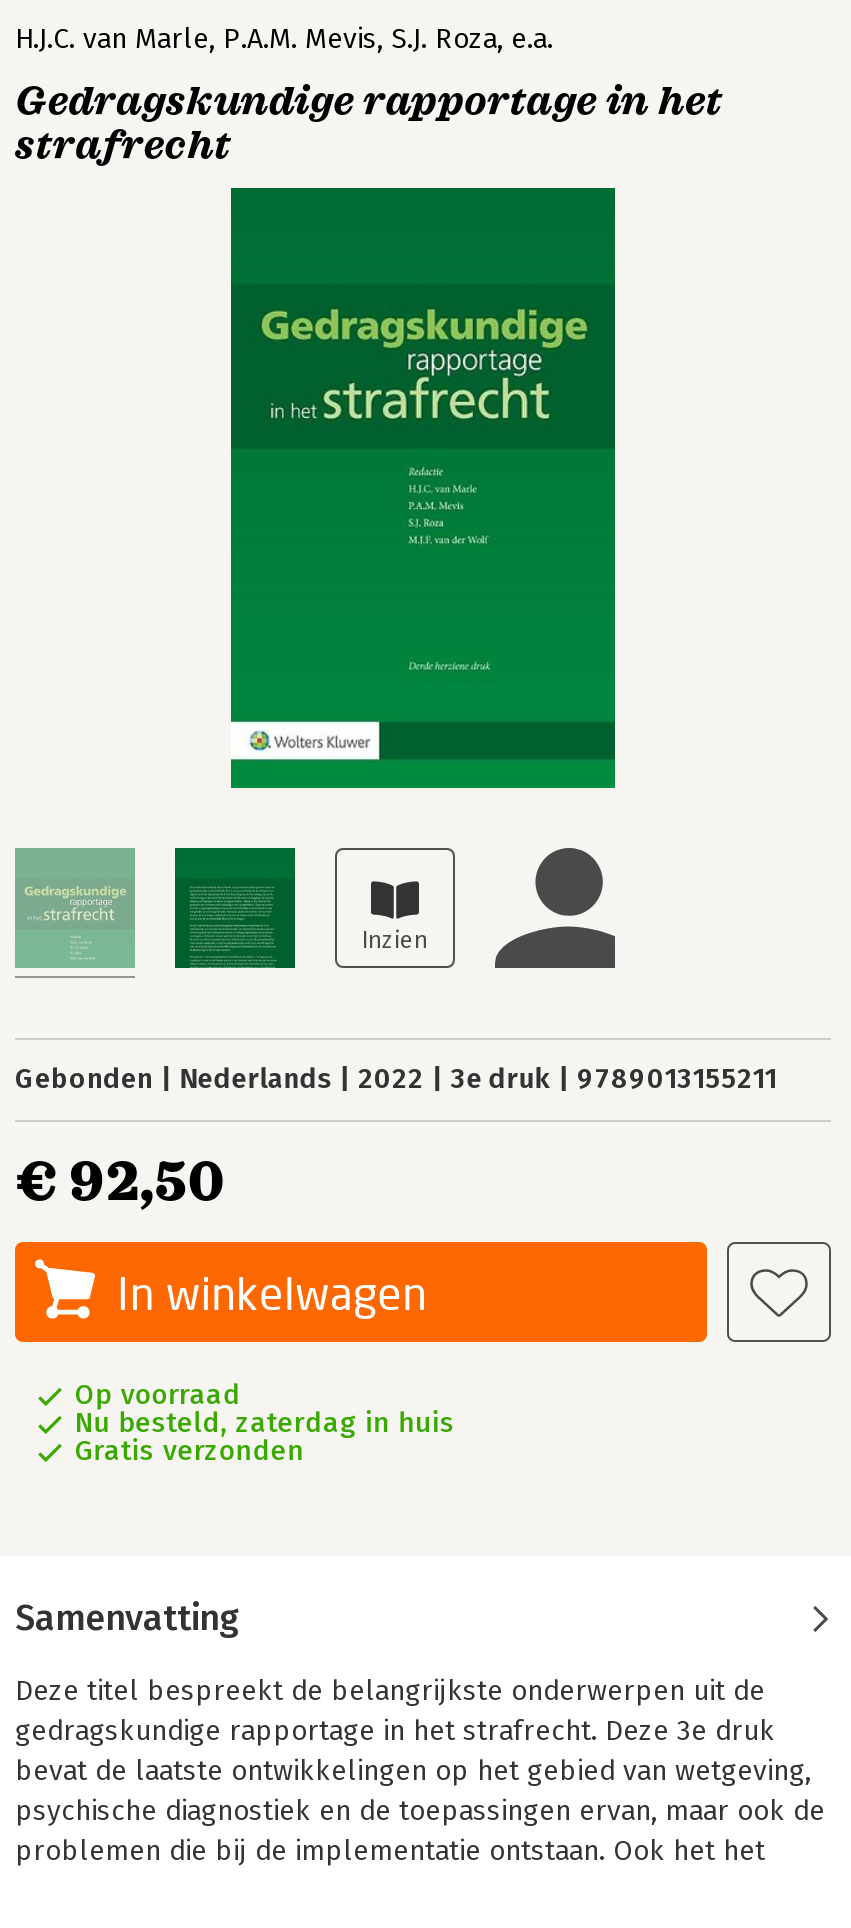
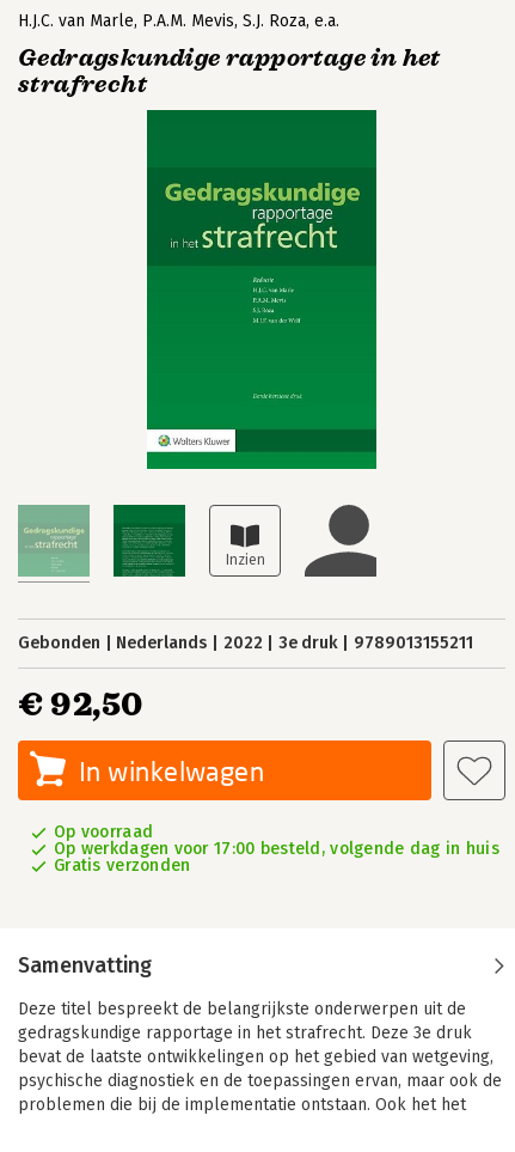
- Nu besteld, zaterdag in huis
+ Op werkdagen voor 17:00 besteld, volgende dag in huis
